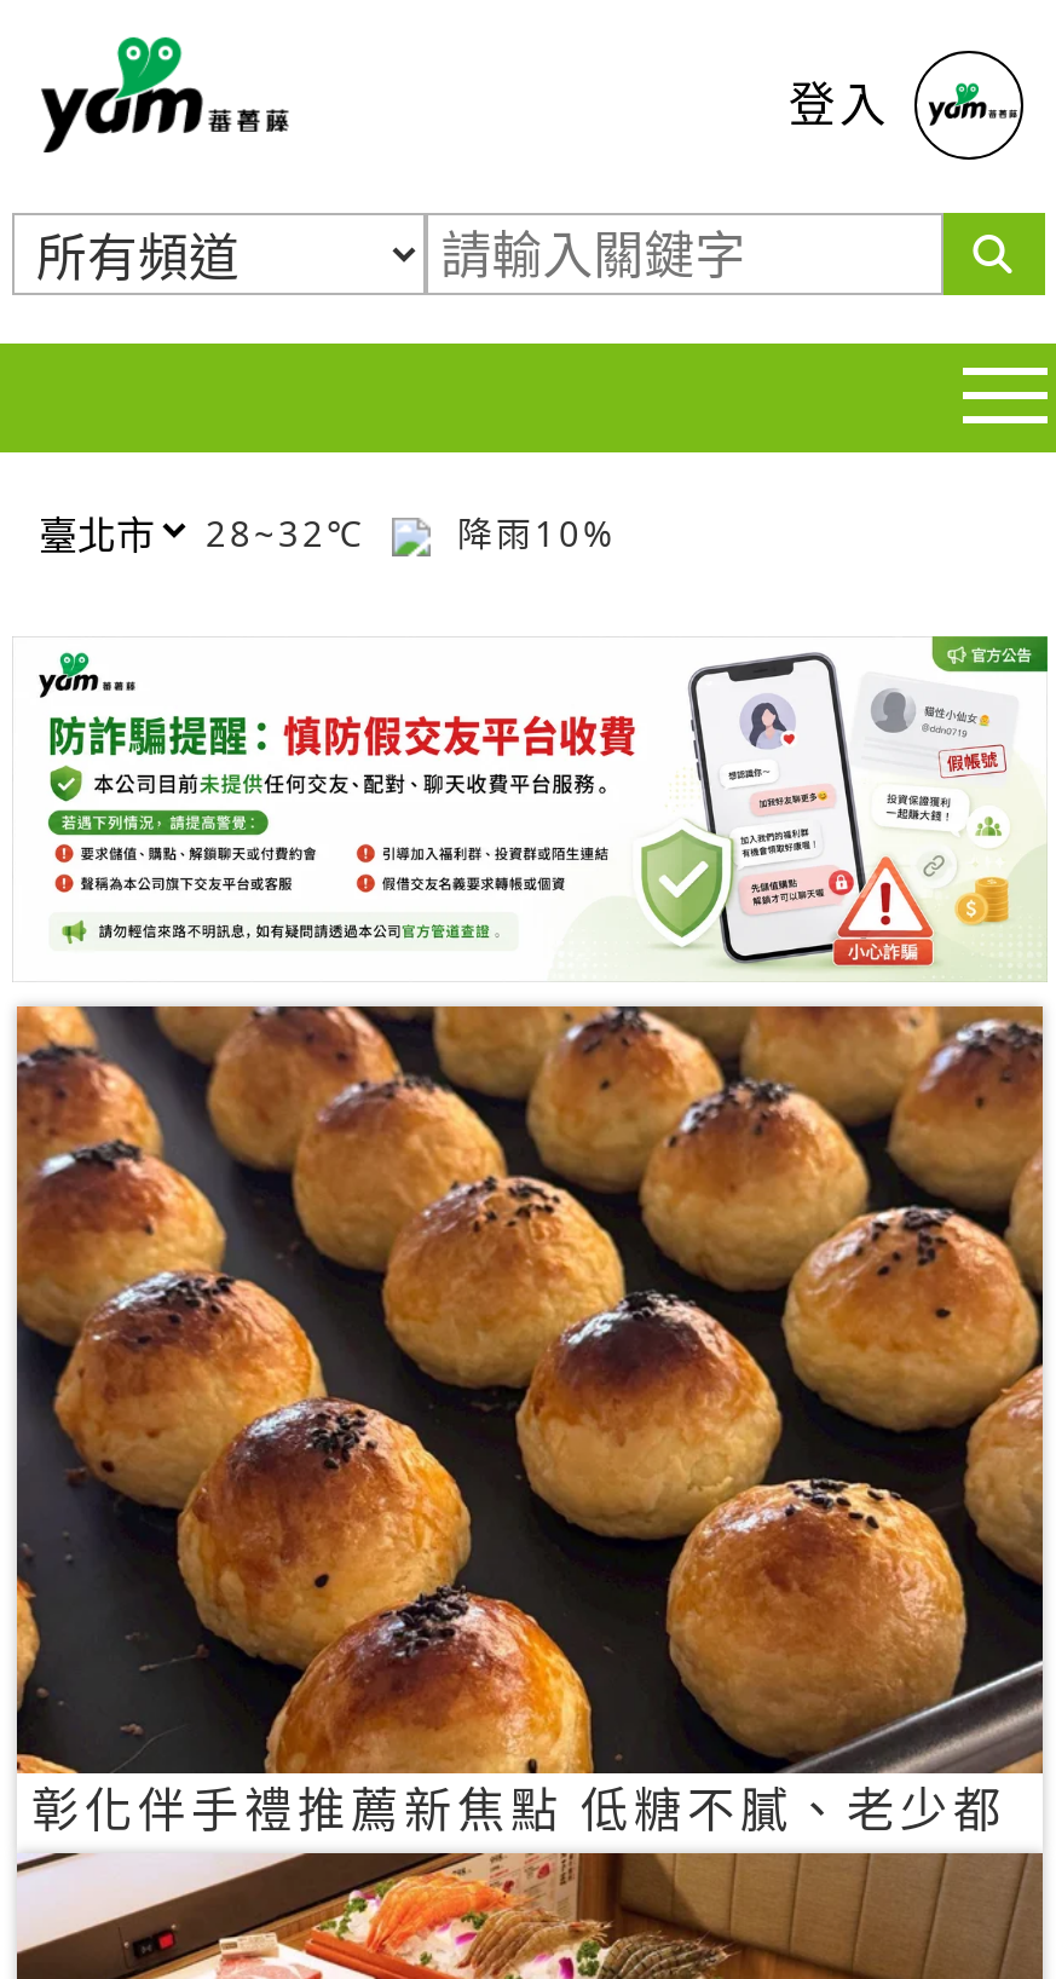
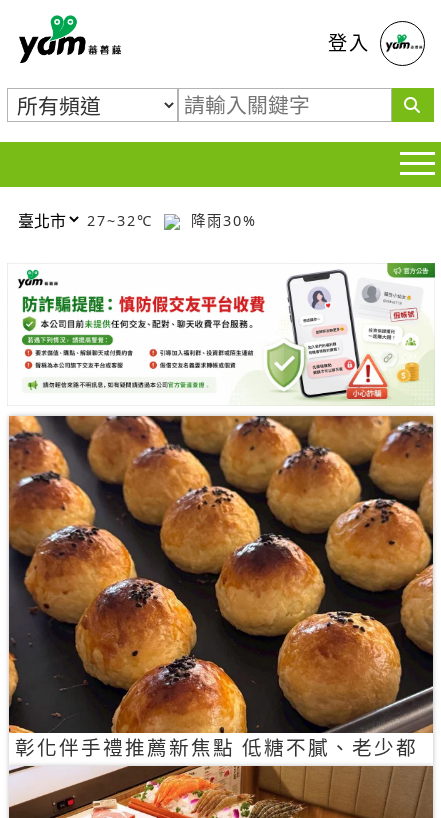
- 28~32℃
+ 27~32℃

- 降雨10%
+ 降雨30%
